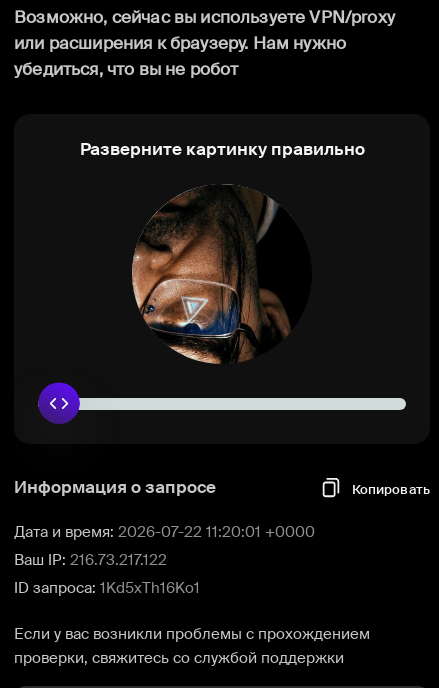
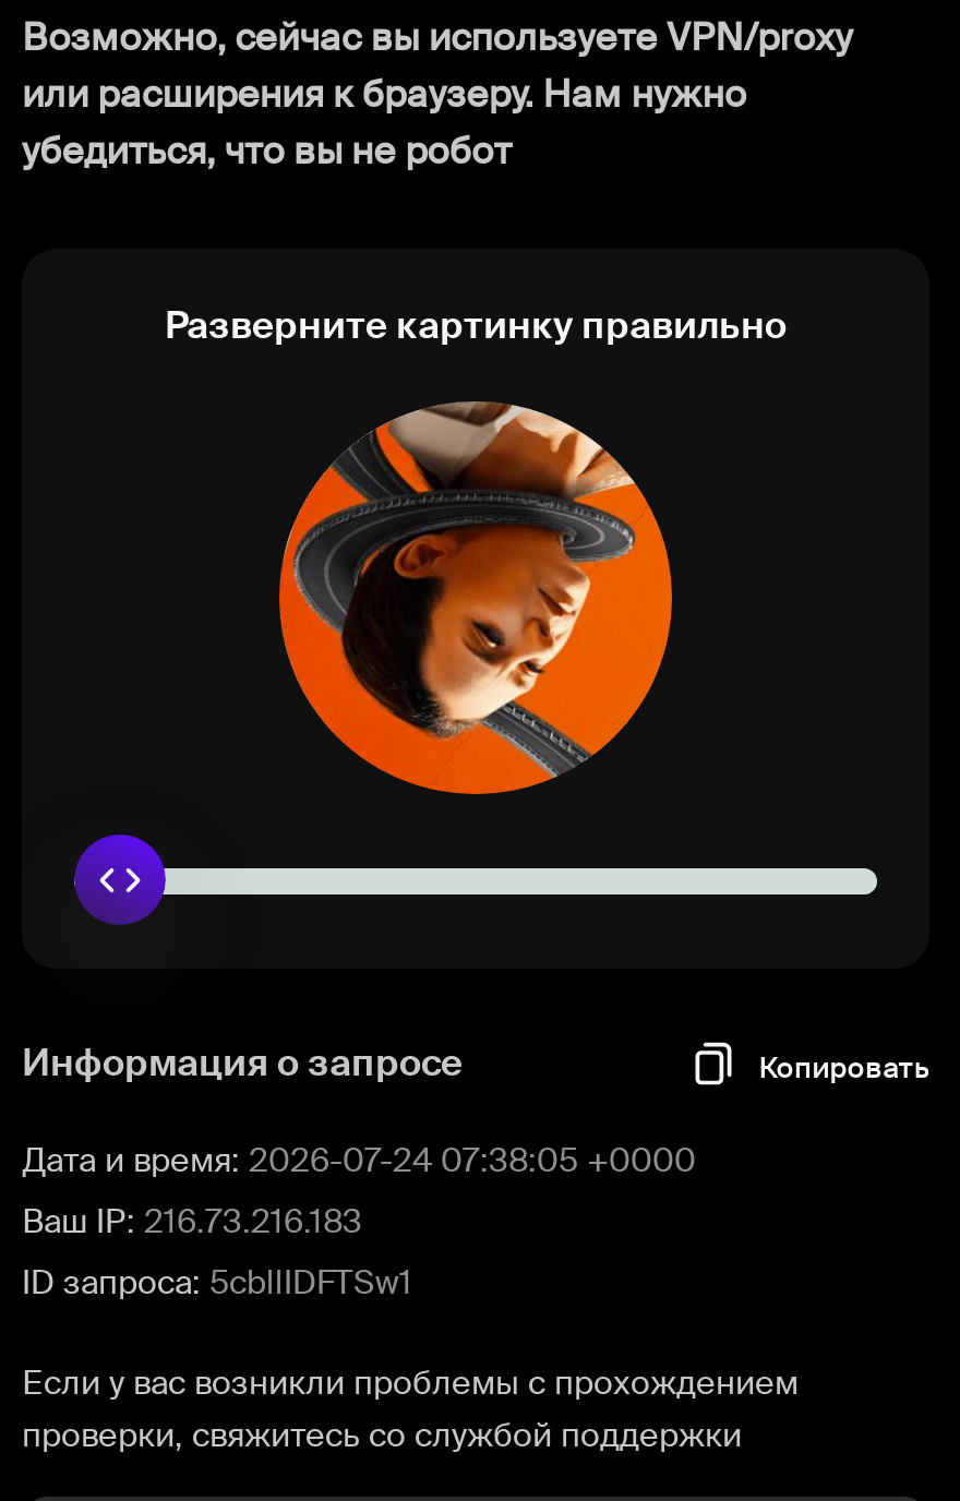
- [image]
+ [image]

- Дата и время: 2026-07-22 11:20:01 +0000
+ Дата и время: 2026-07-24 07:38:05 +0000

- Ваш IP: 216.73.217.122
+ Ваш IP: 216.73.216.183

- ID запроса: 1Kd5xTh16Ko1
+ ID запроса: 5cbllIDFTSw1
